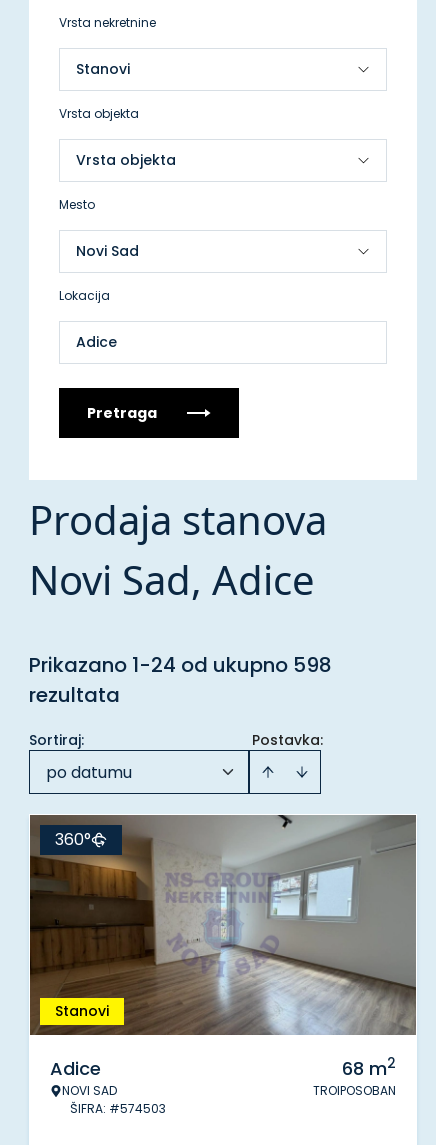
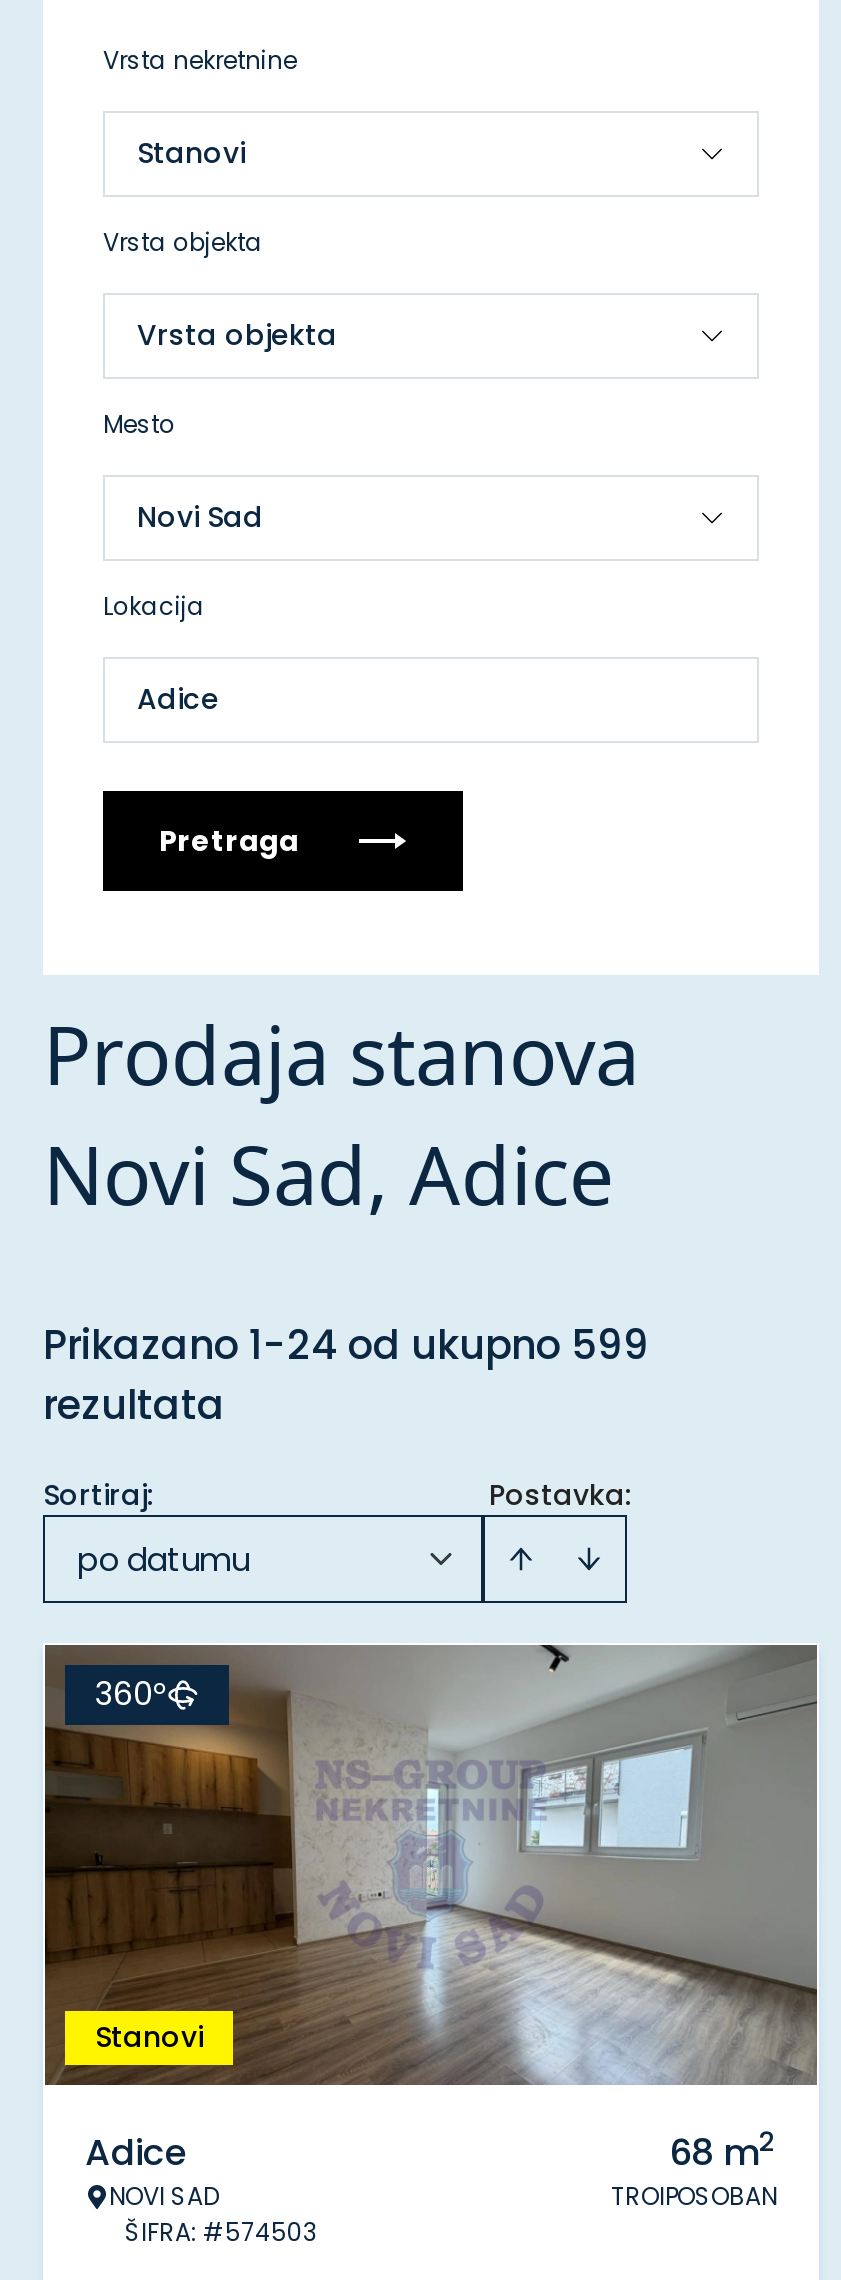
- Prikazano 1-24 od ukupno 598
+ Prikazano 1-24 od ukupno 599
